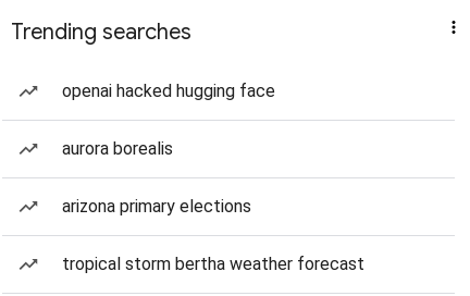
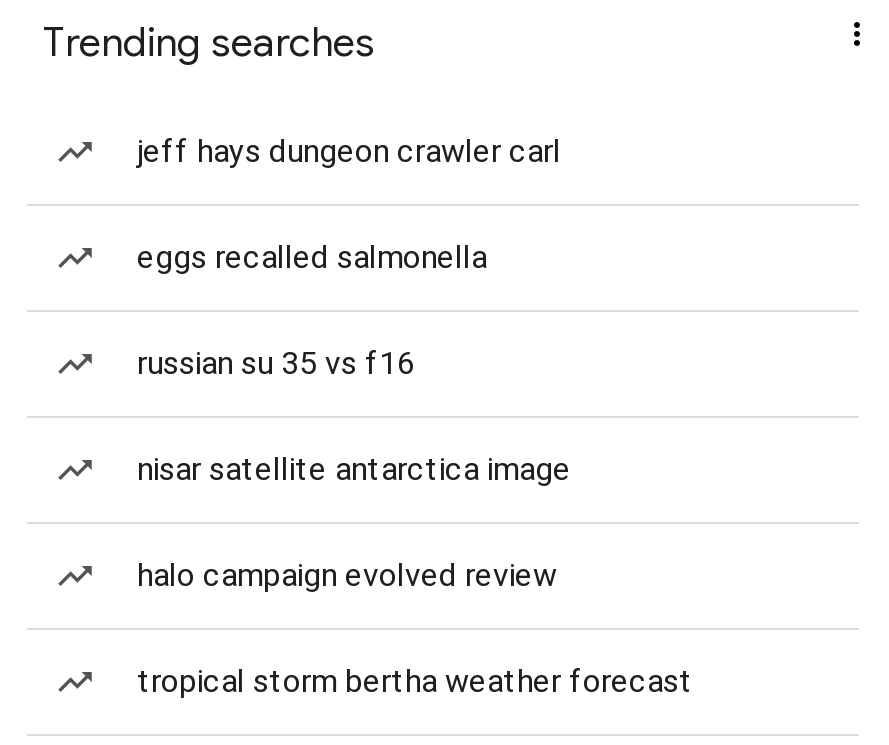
- openai hacked hugging face
- aurora borealis
- arizona primary elections
+ jeff hays dungeon crawler carl
+ eggs recalled salmonella
+ russian su 35 vs f16
+ nisar satellite antarctica image
+ halo campaign evolved review
